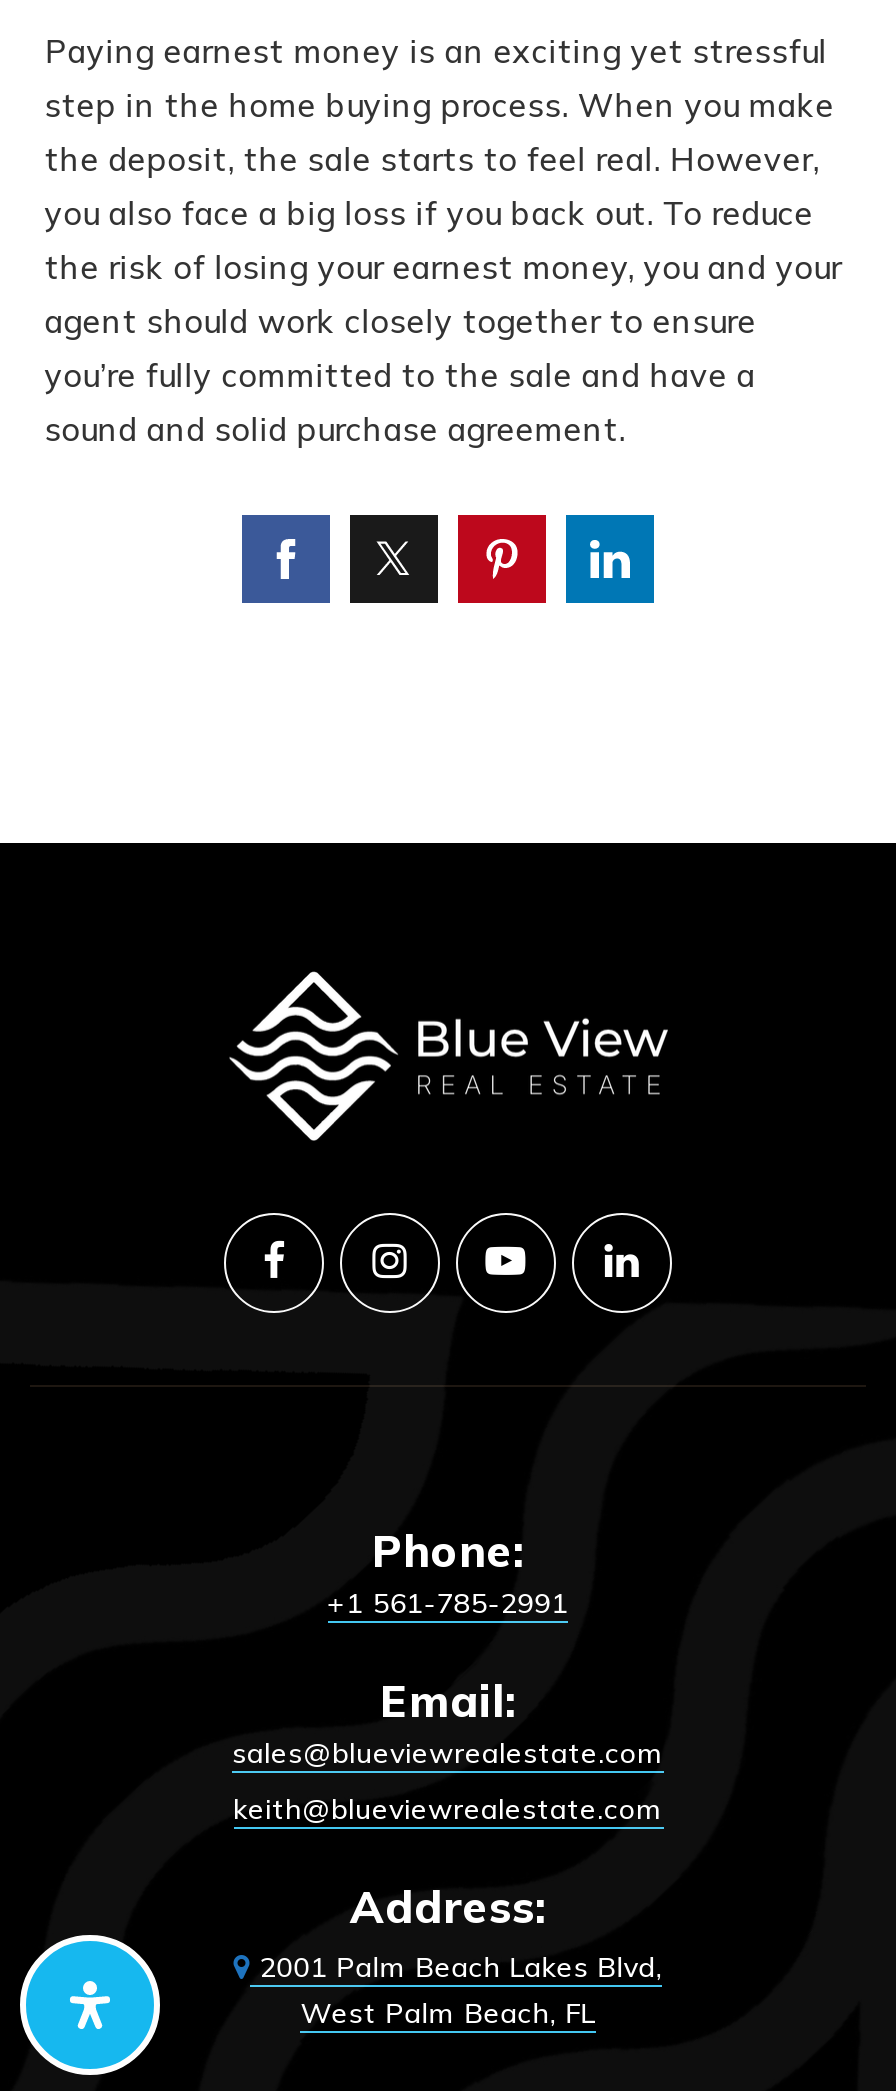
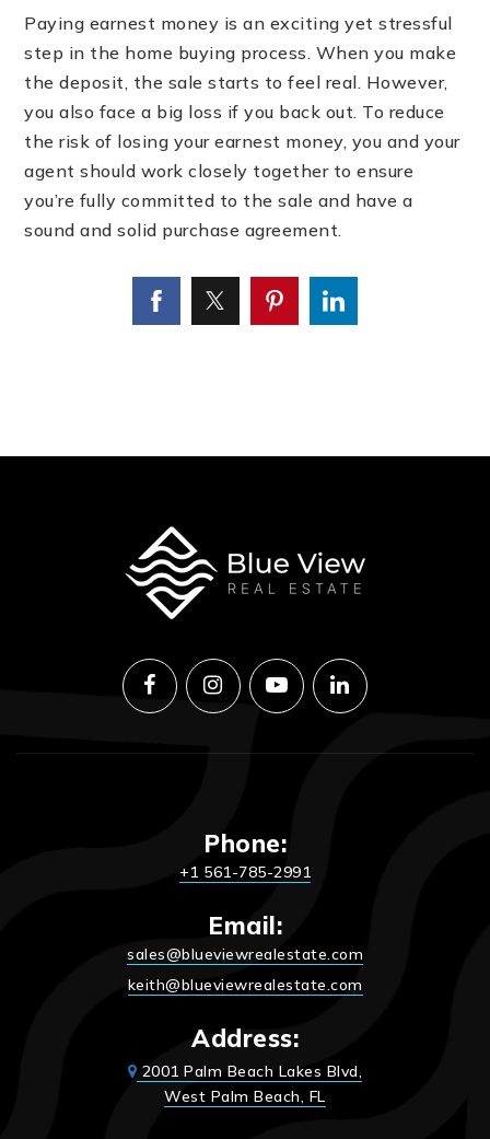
- [image]
